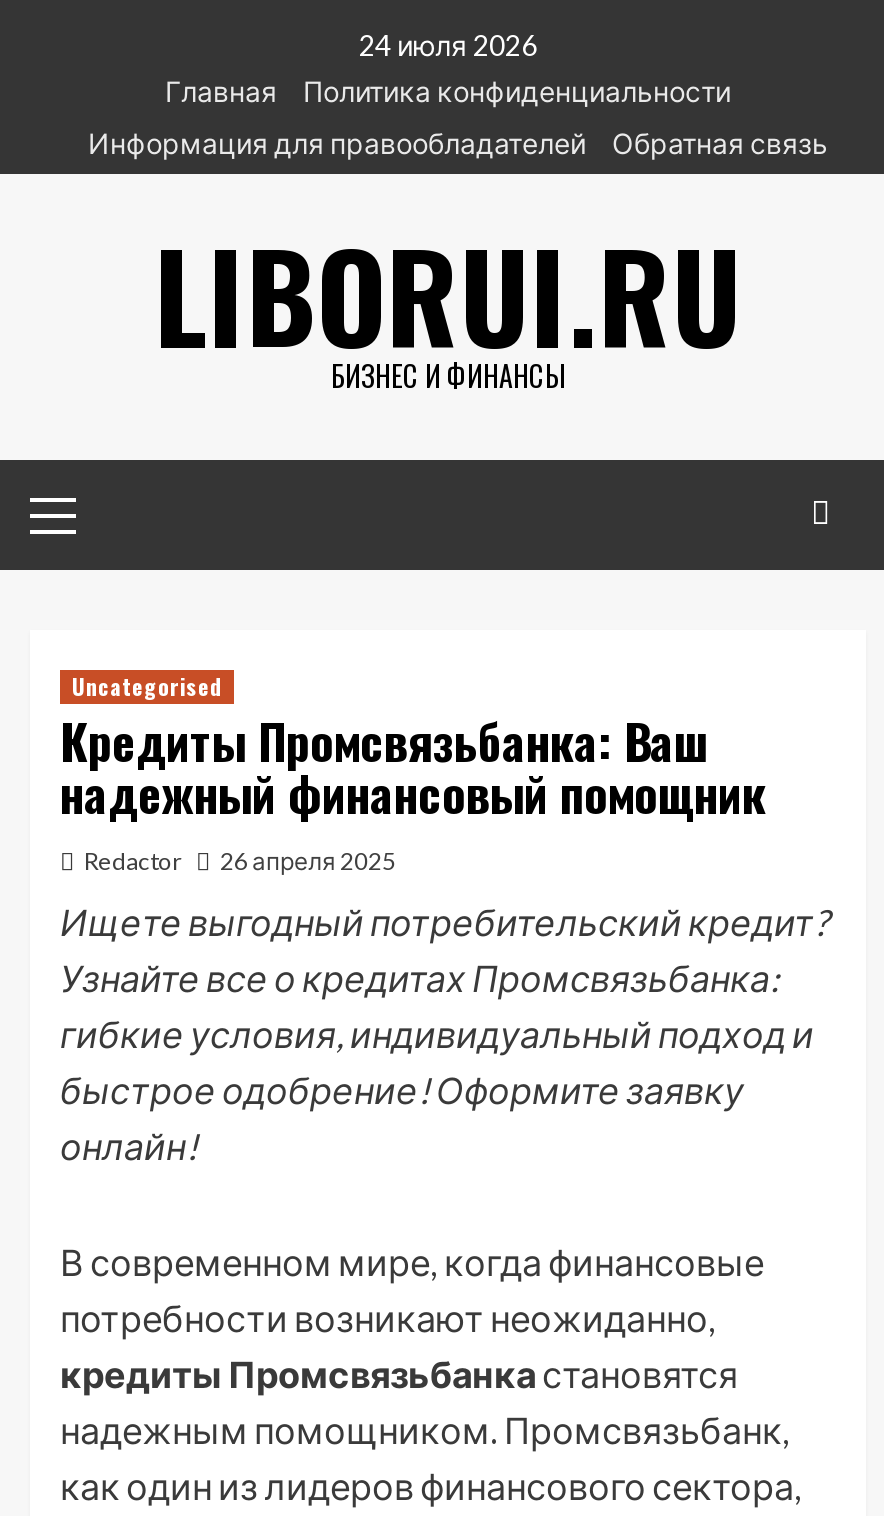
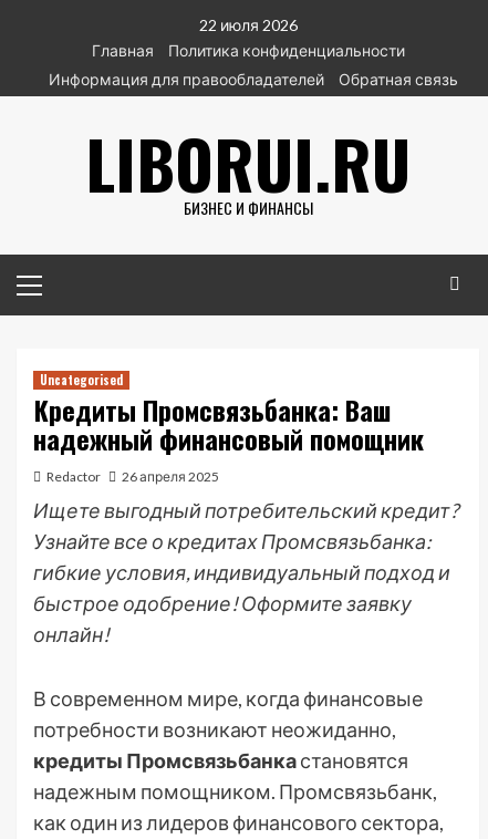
- 24 июля 2026
+ 22 июля 2026
